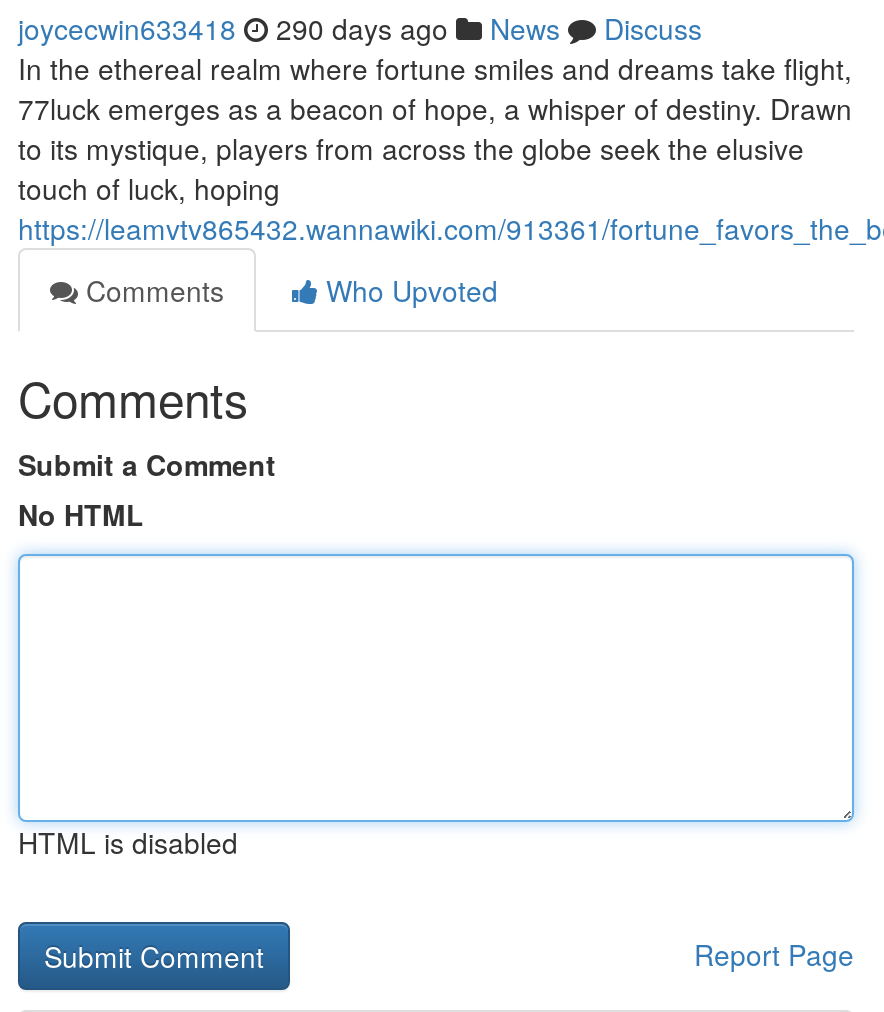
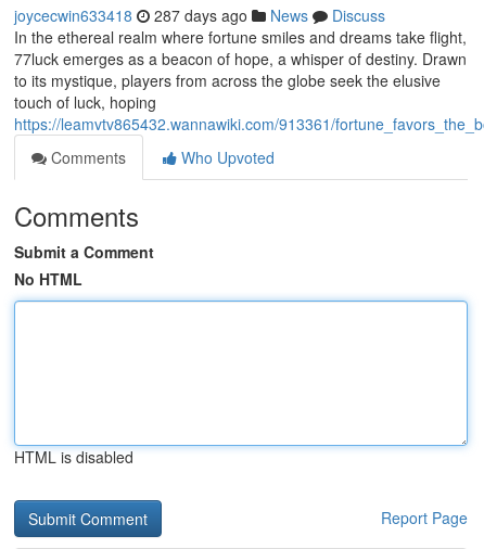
- joycecwin633418 290 days ago News Discuss
+ joycecwin633418 287 days ago News Discuss
